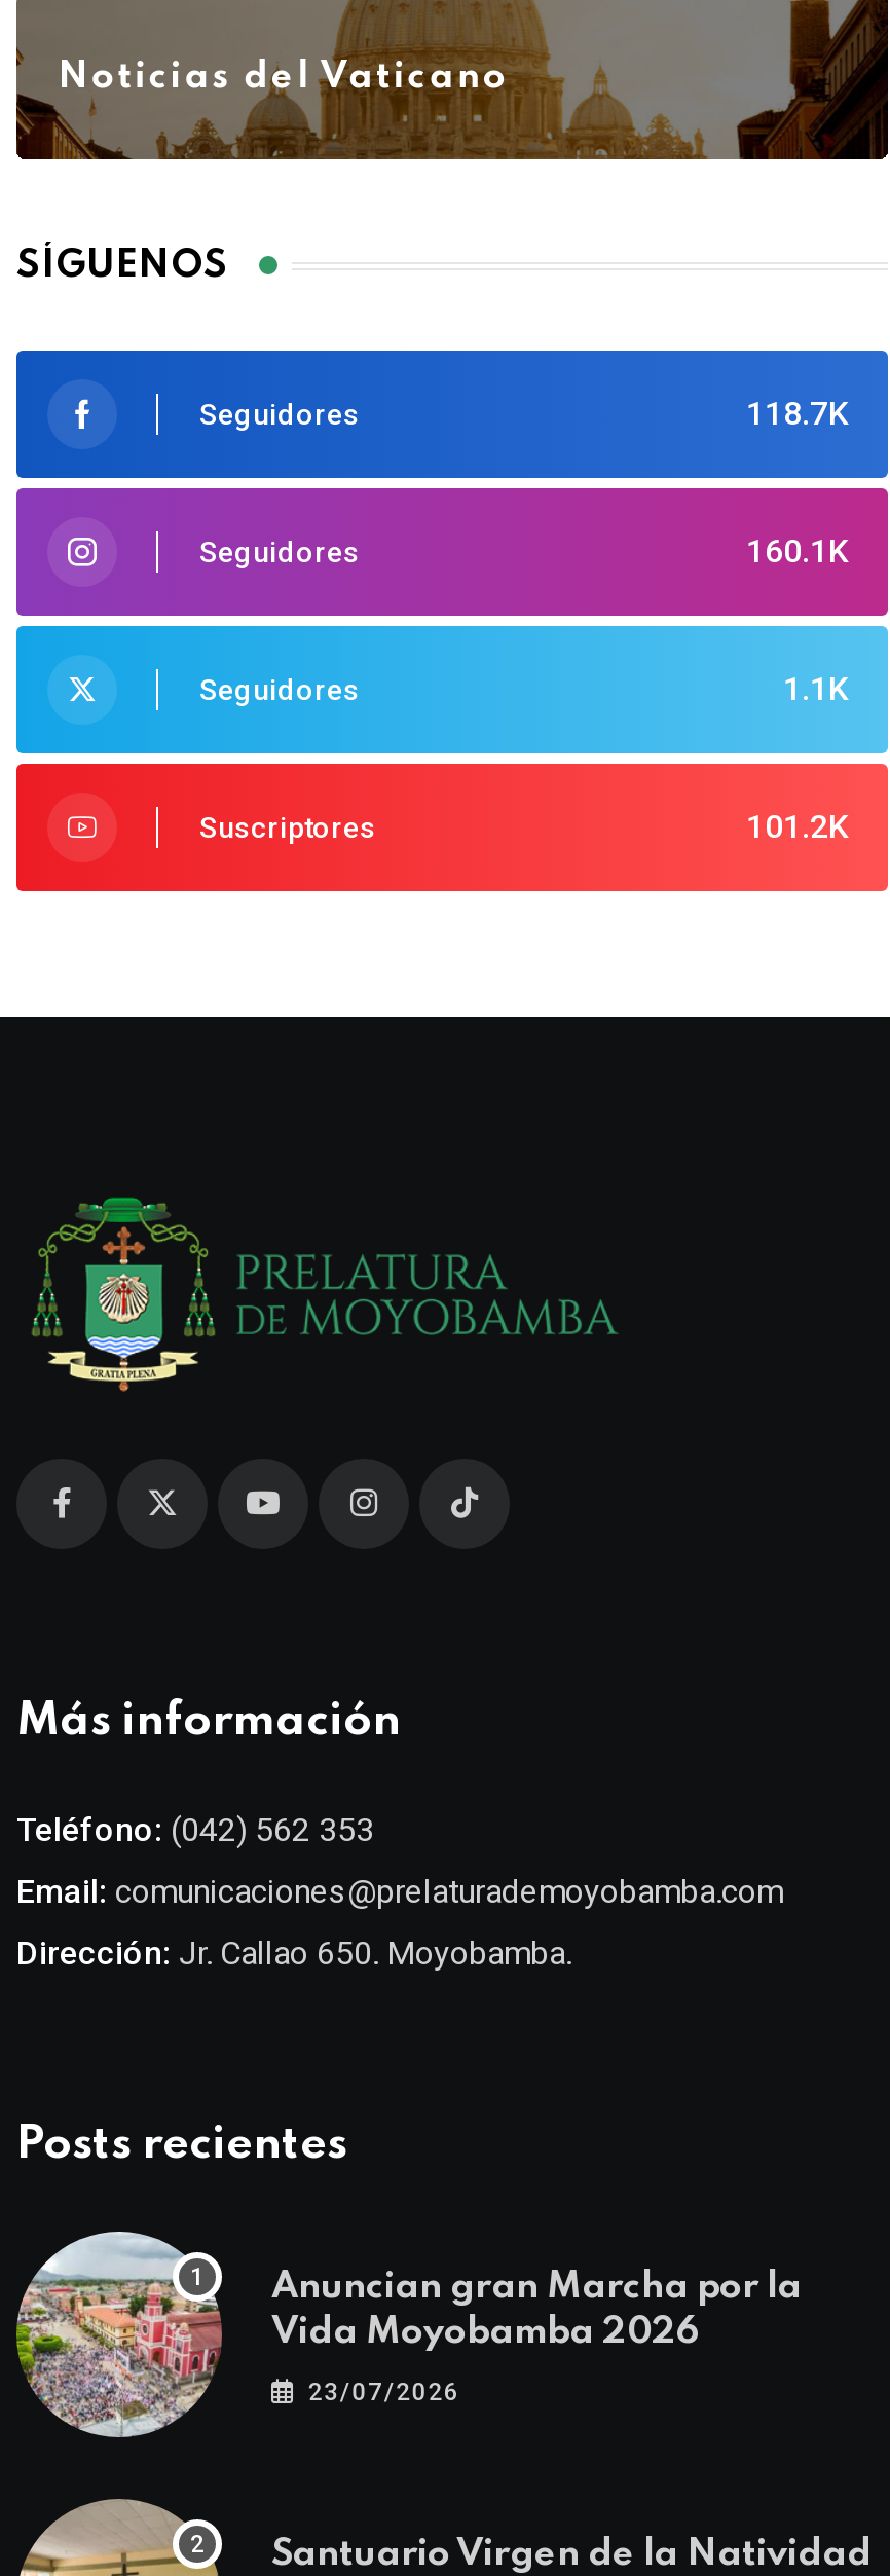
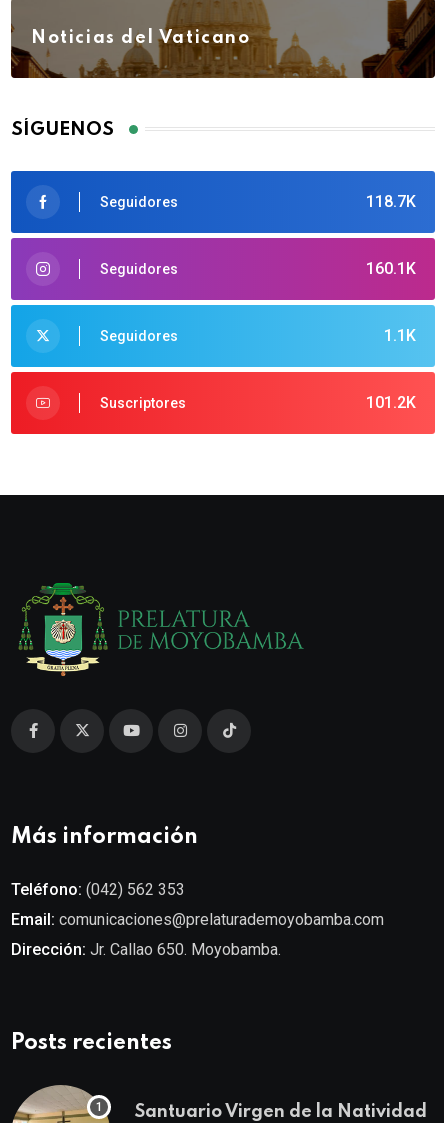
- [image]
- Anuncian gran Marcha por la
- Vida Moyobamba 2026
- 23/07/2026
